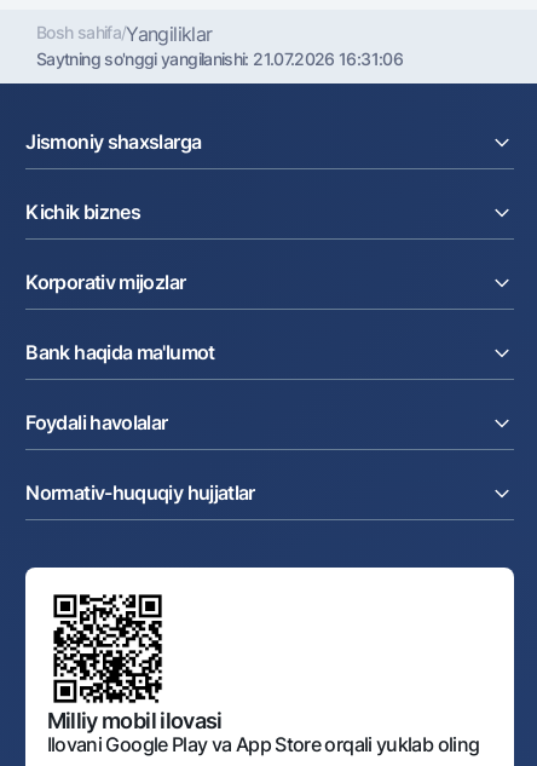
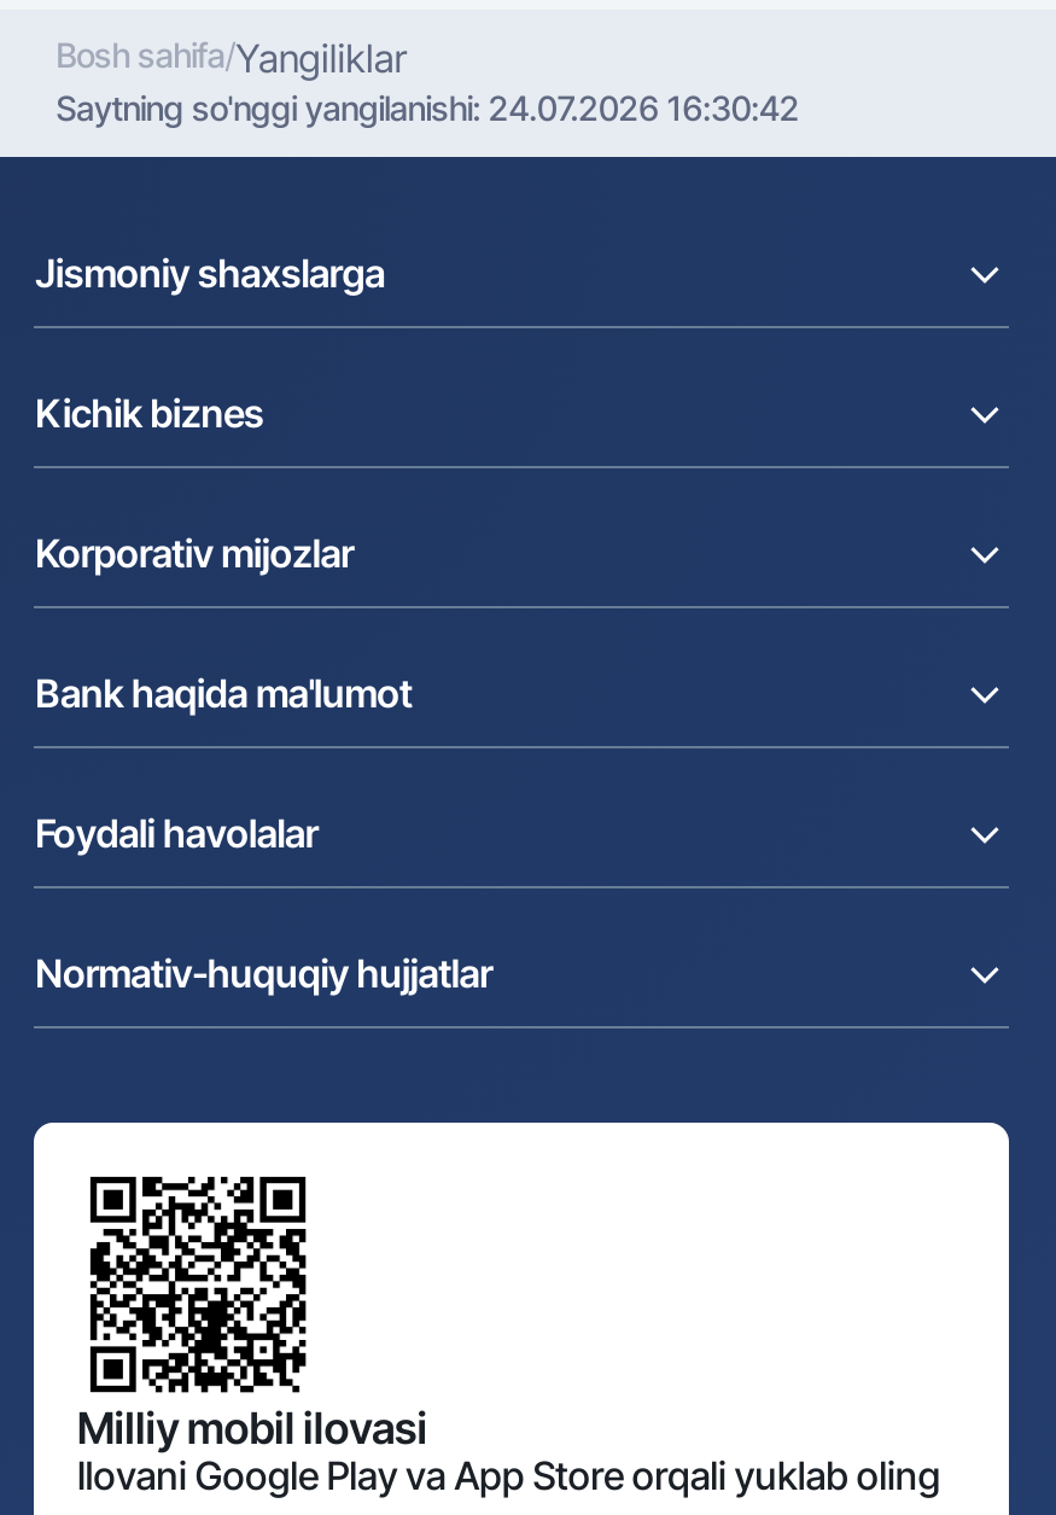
- Saytning so'nggi yangilanishi: 21.07.2026 16:31:06
+ Saytning so'nggi yangilanishi: 24.07.2026 16:30:42
